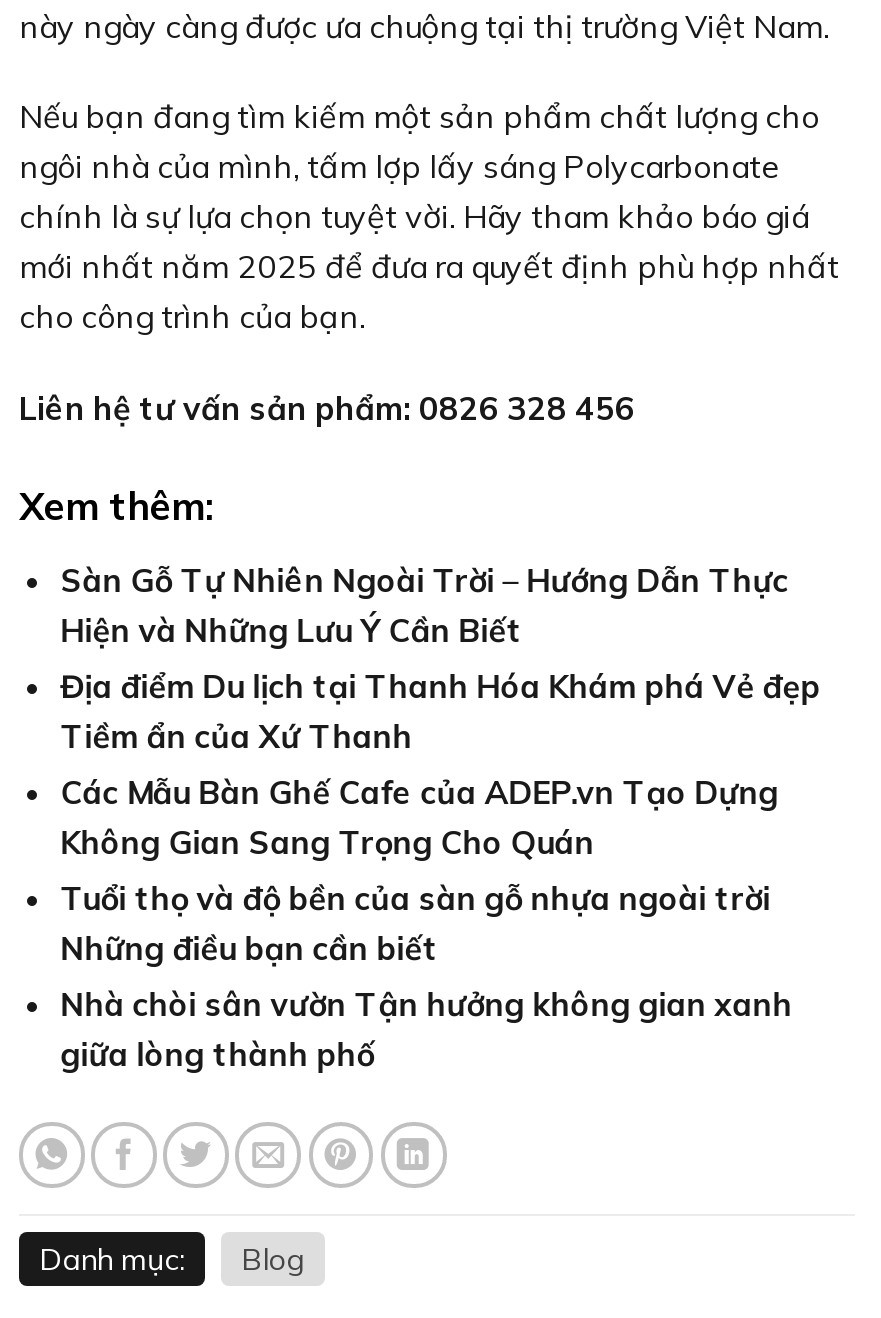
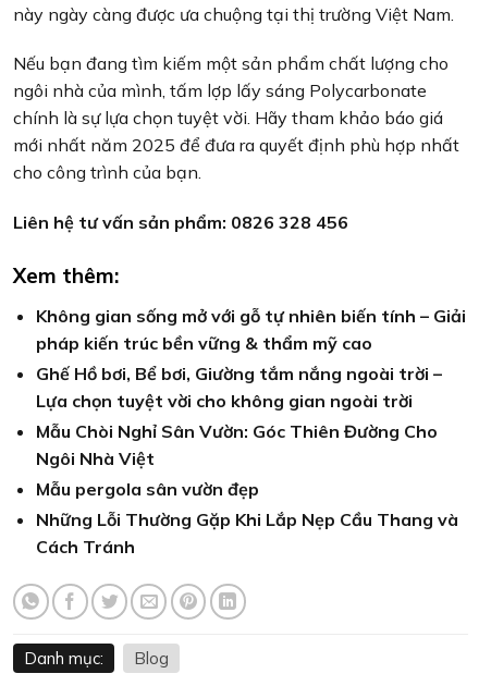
- Sàn Gỗ Tự Nhiên Ngoài Trời – Hướng Dẫn Thực
- Hiện và Những Lưu Ý Cần Biết
- Địa điểm Du lịch tại Thanh Hóa Khám phá Vẻ đẹp
- Tiềm ẩn của Xứ Thanh
- Các Mẫu Bàn Ghế Cafe của ADEP.vn Tạo Dựng
- Không Gian Sang Trọng Cho Quán
- Tuổi thọ và độ bền của sàn gỗ nhựa ngoài trời
- Những điều bạn cần biết
- Nhà chòi sân vườn Tận hưởng không gian xanh
- giữa lòng thành phố
+ Không gian sống mở với gỗ tự nhiên biến tính – Giải
+ pháp kiến trúc bền vững & thẩm mỹ cao
+ Ghế Hồ bơi, Bể bơi, Giường tắm nắng ngoài trời –
+ Lựa chọn tuyệt vời cho không gian ngoài trời
+ Mẫu Chòi Nghỉ Sân Vườn: Góc Thiên Đường Cho
+ Ngôi Nhà Việt
+ Mẫu pergola sân vườn đẹp
+ Những Lỗi Thường Gặp Khi Lắp Nẹp Cầu Thang và
+ Cách Tránh
